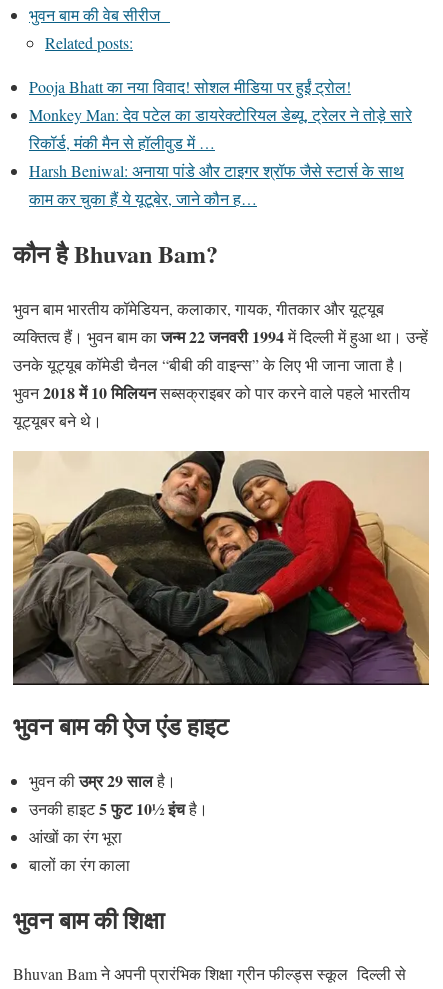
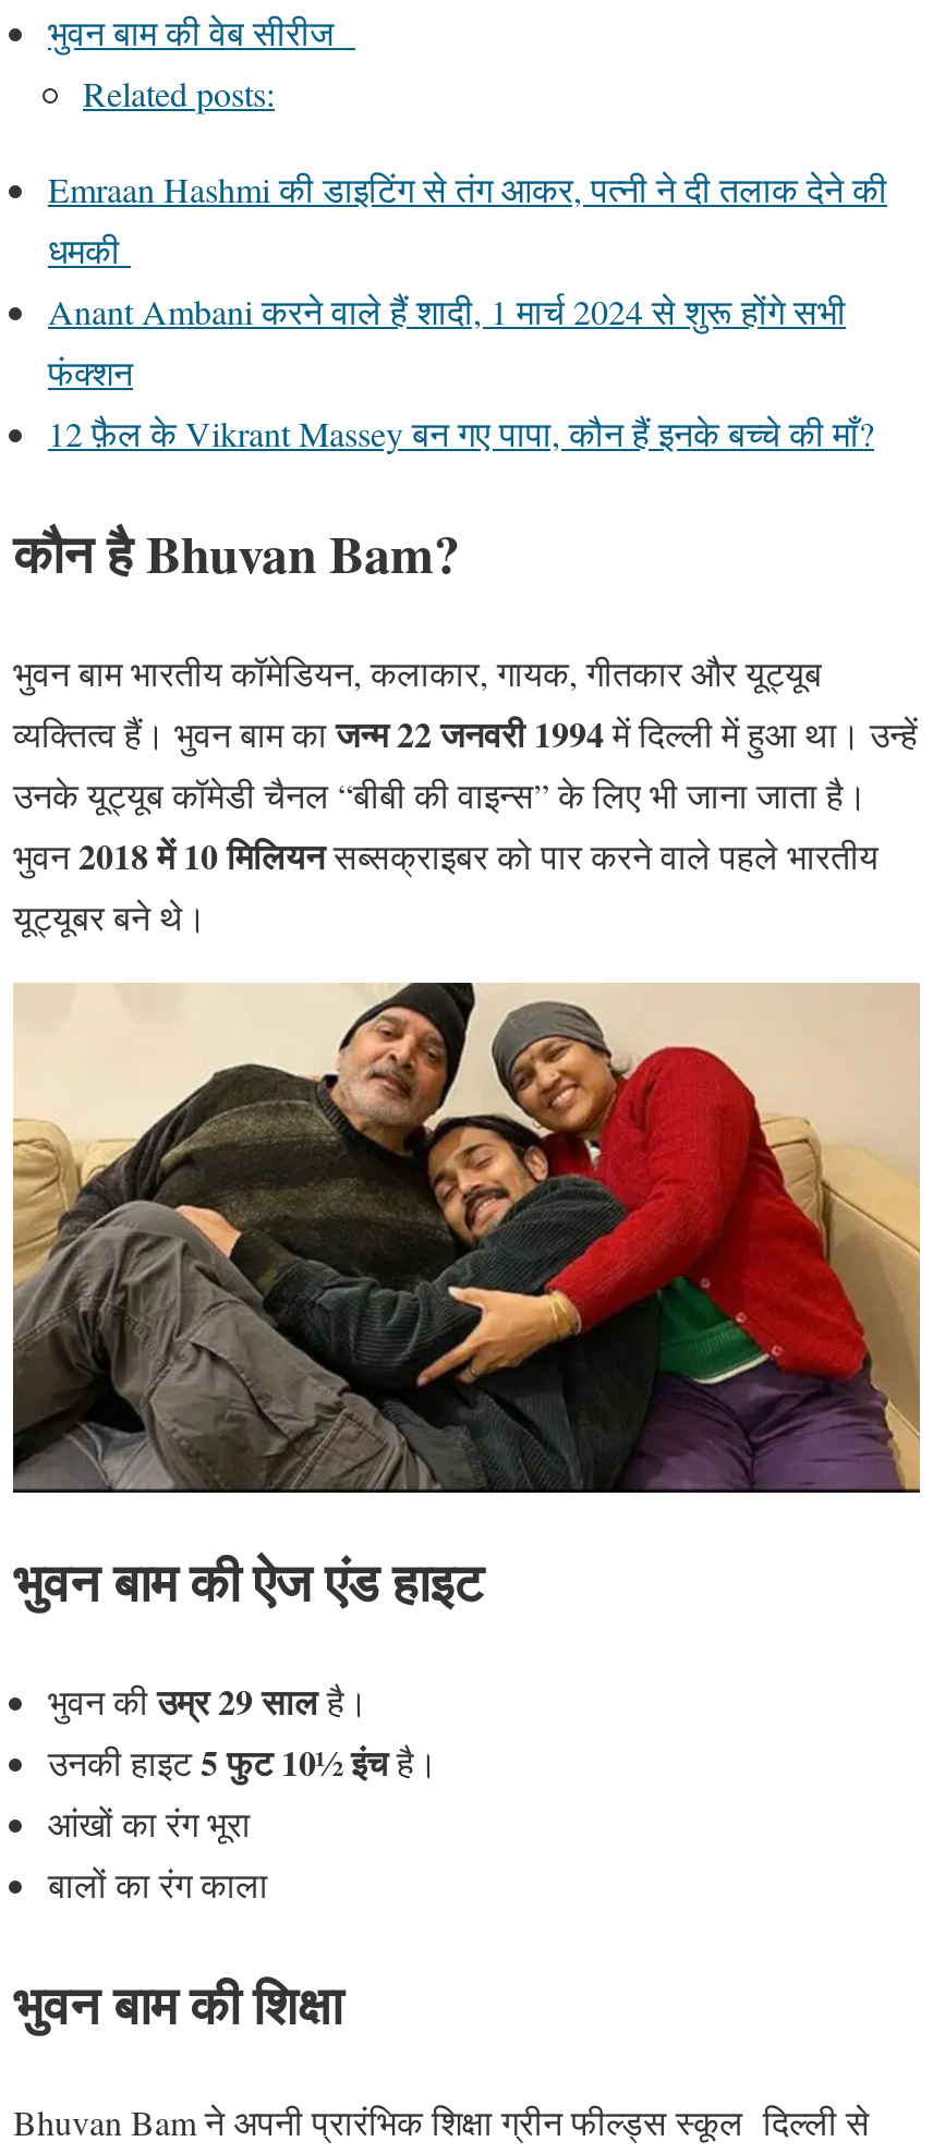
- Pooja Bhatt का नया विवाद! सोशल मीडिया पर हुईं ट्रोल!
- Monkey Man: देव पटेल का डायरेक्टोरियल डेब्यू, ट्रेलर ने तोड़े सारे
- रिकॉर्ड, मंकी मैन से हॉलीवुड में …
- Harsh Beniwal: अनाया पांडे और टाइगर श्रॉफ जैसे स्टार्स के साथ
- काम कर चुका हैं ये यूटूबेर, जाने कौन ह…
+ Emraan Hashmi की डाइटिंग से तंग आकर, पत्नी ने दी तलाक देने की
+ धमकी
+ Anant Ambani करने वाले हैं शादी, 1 मार्च 2024 से शुरू होंगे सभी
+ फंक्शन
+ 12 फ़ैल के Vikrant Massey बन गए पापा, कौन हैं इनके बच्चे की माँ?
